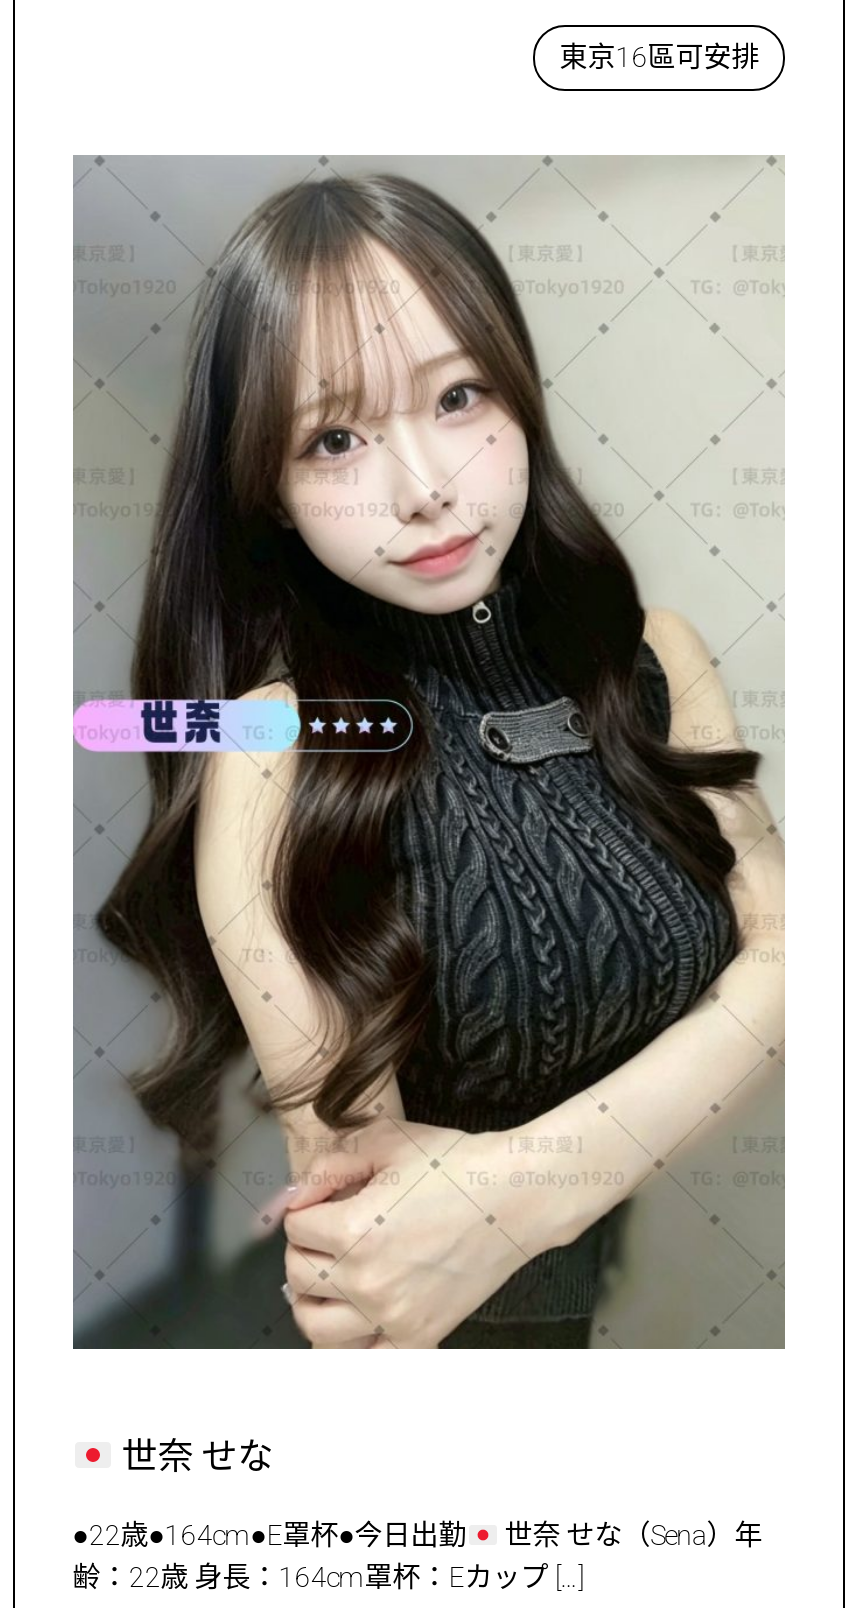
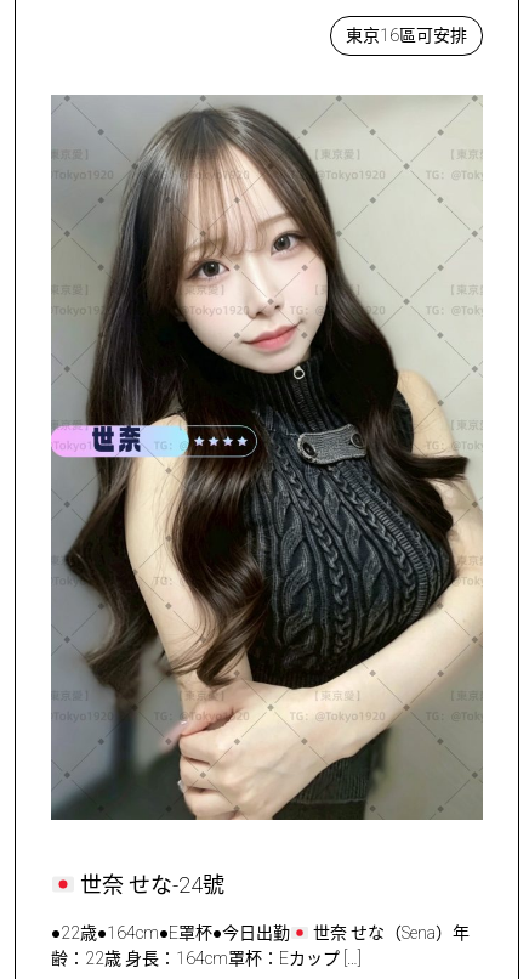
- 世奈 せな
+ 世奈 せな-24號
